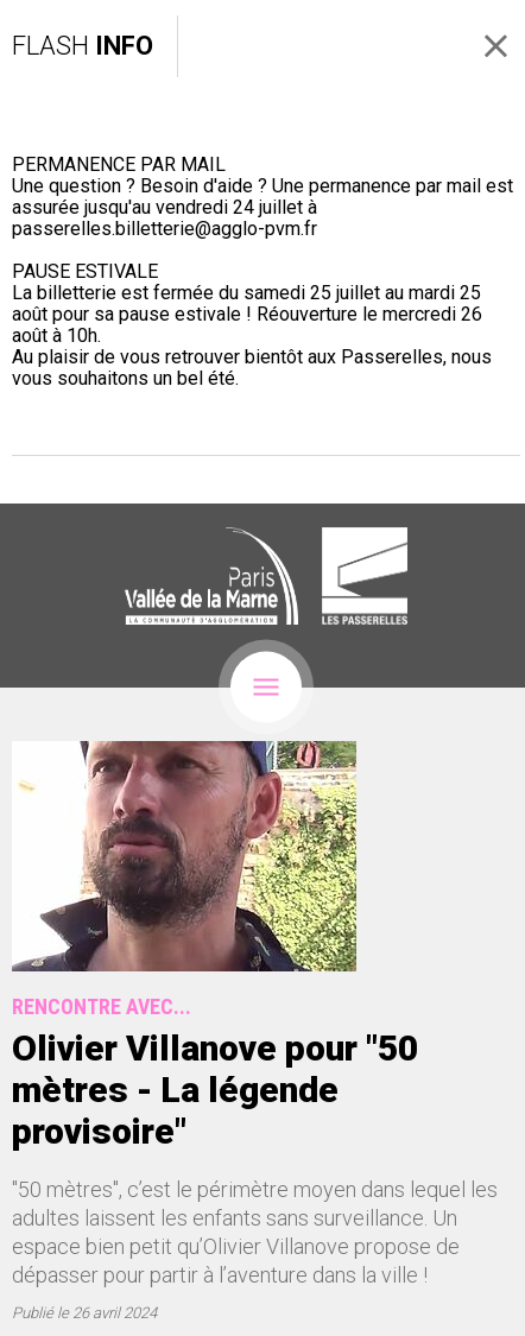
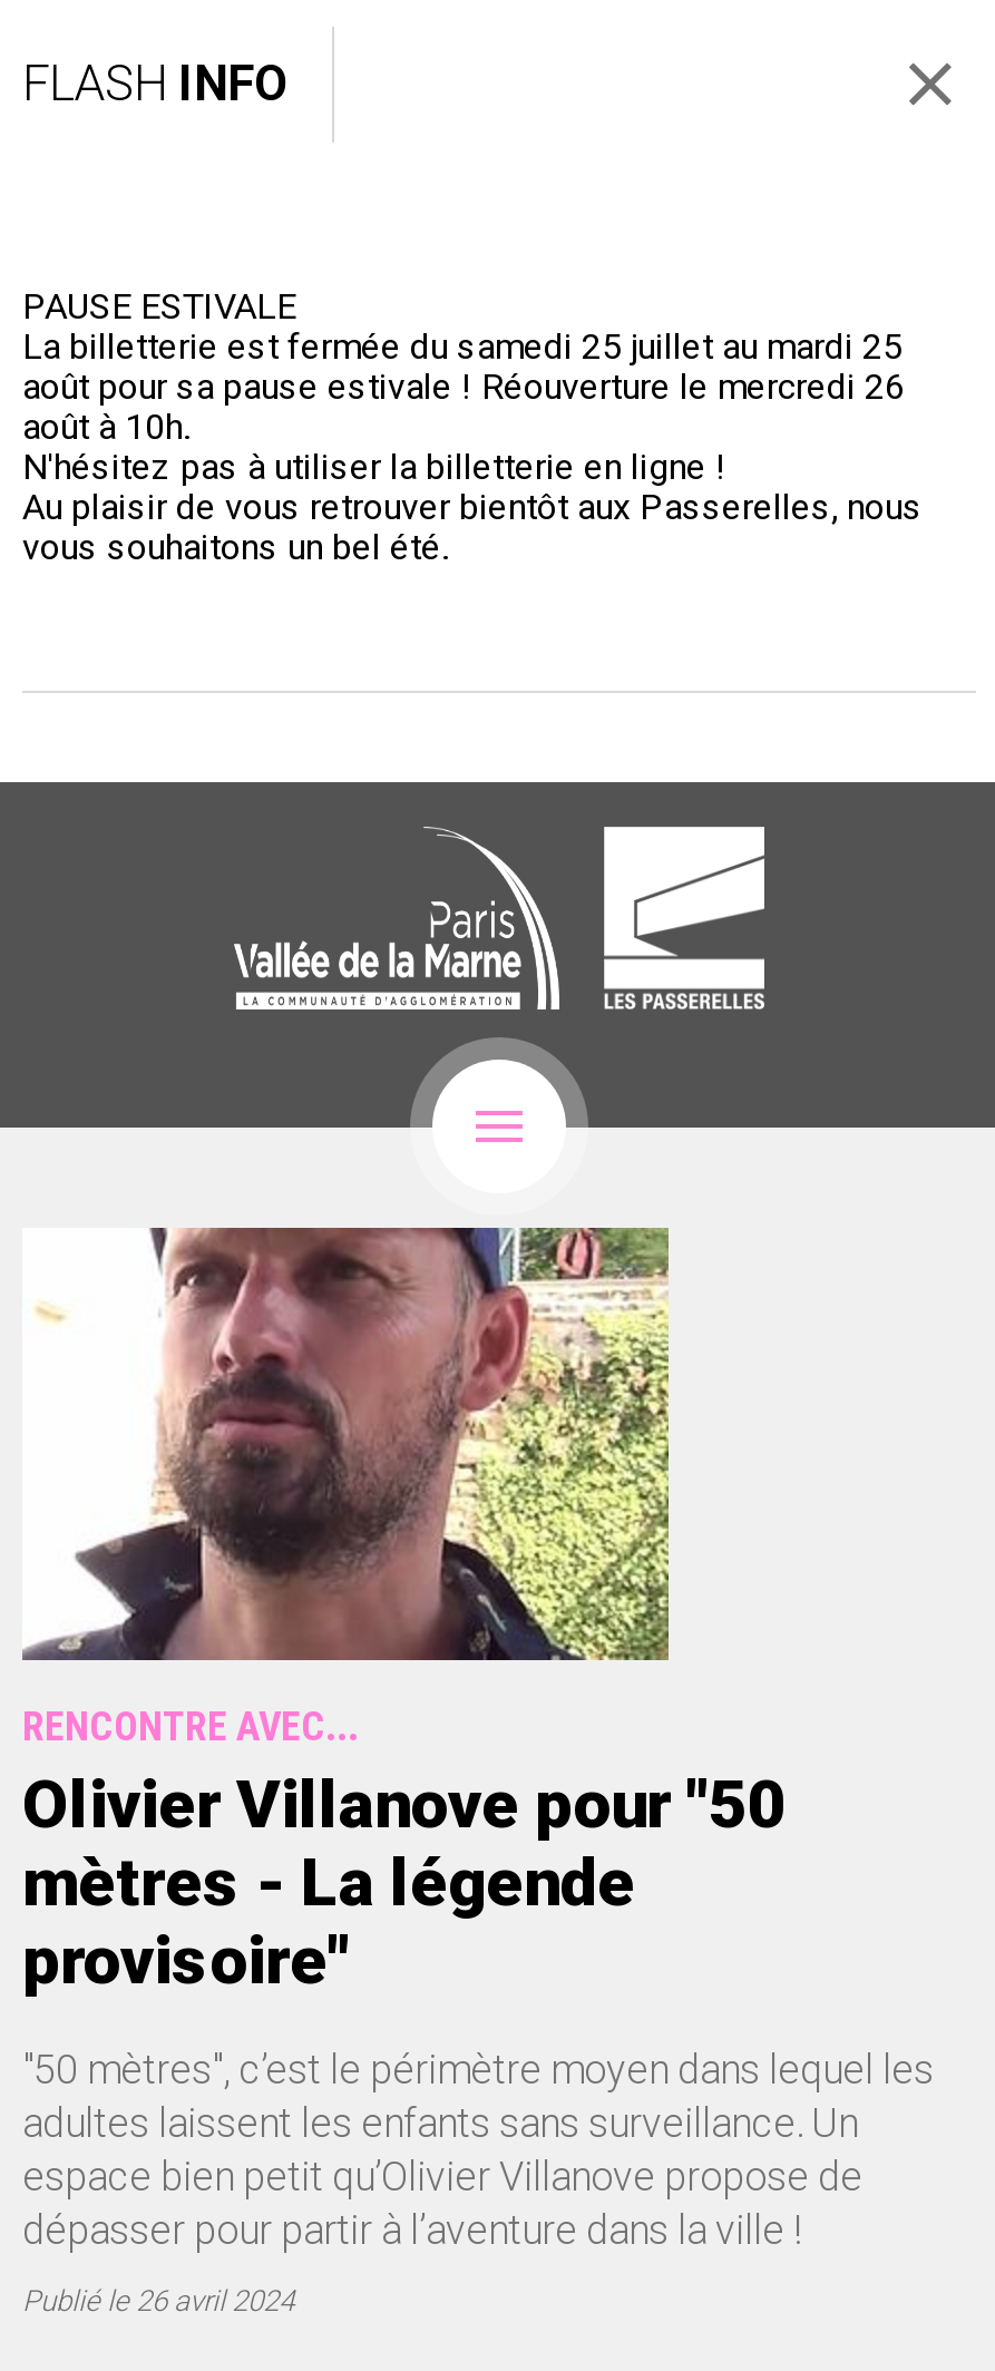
- PERMANENCE PAR MAIL
- Une question ? Besoin d'aide ? Une permanence par mail est
- assurée jusqu'au vendredi 24 juillet à
- passerelles.billetterie@agglo-pvm.fr

moved up: PAUSE ESTIVALE | La billetterie est fermée du samedi 25 juillet au mardi 25 | août pour sa pause estivale ! Réouverture le mercredi 26 | août à 10h.

+ N'hésitez pas à utiliser la billetterie en ligne !
